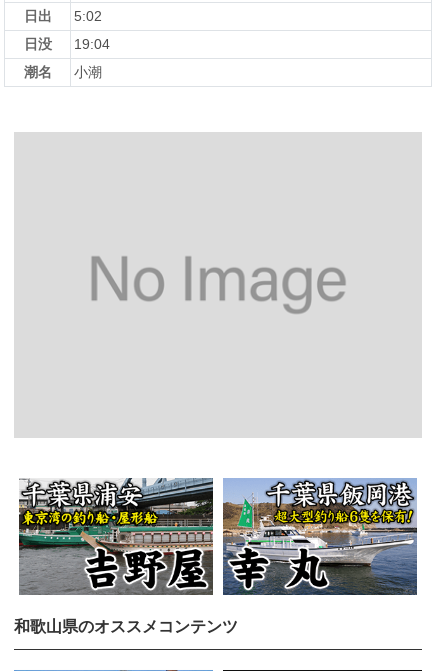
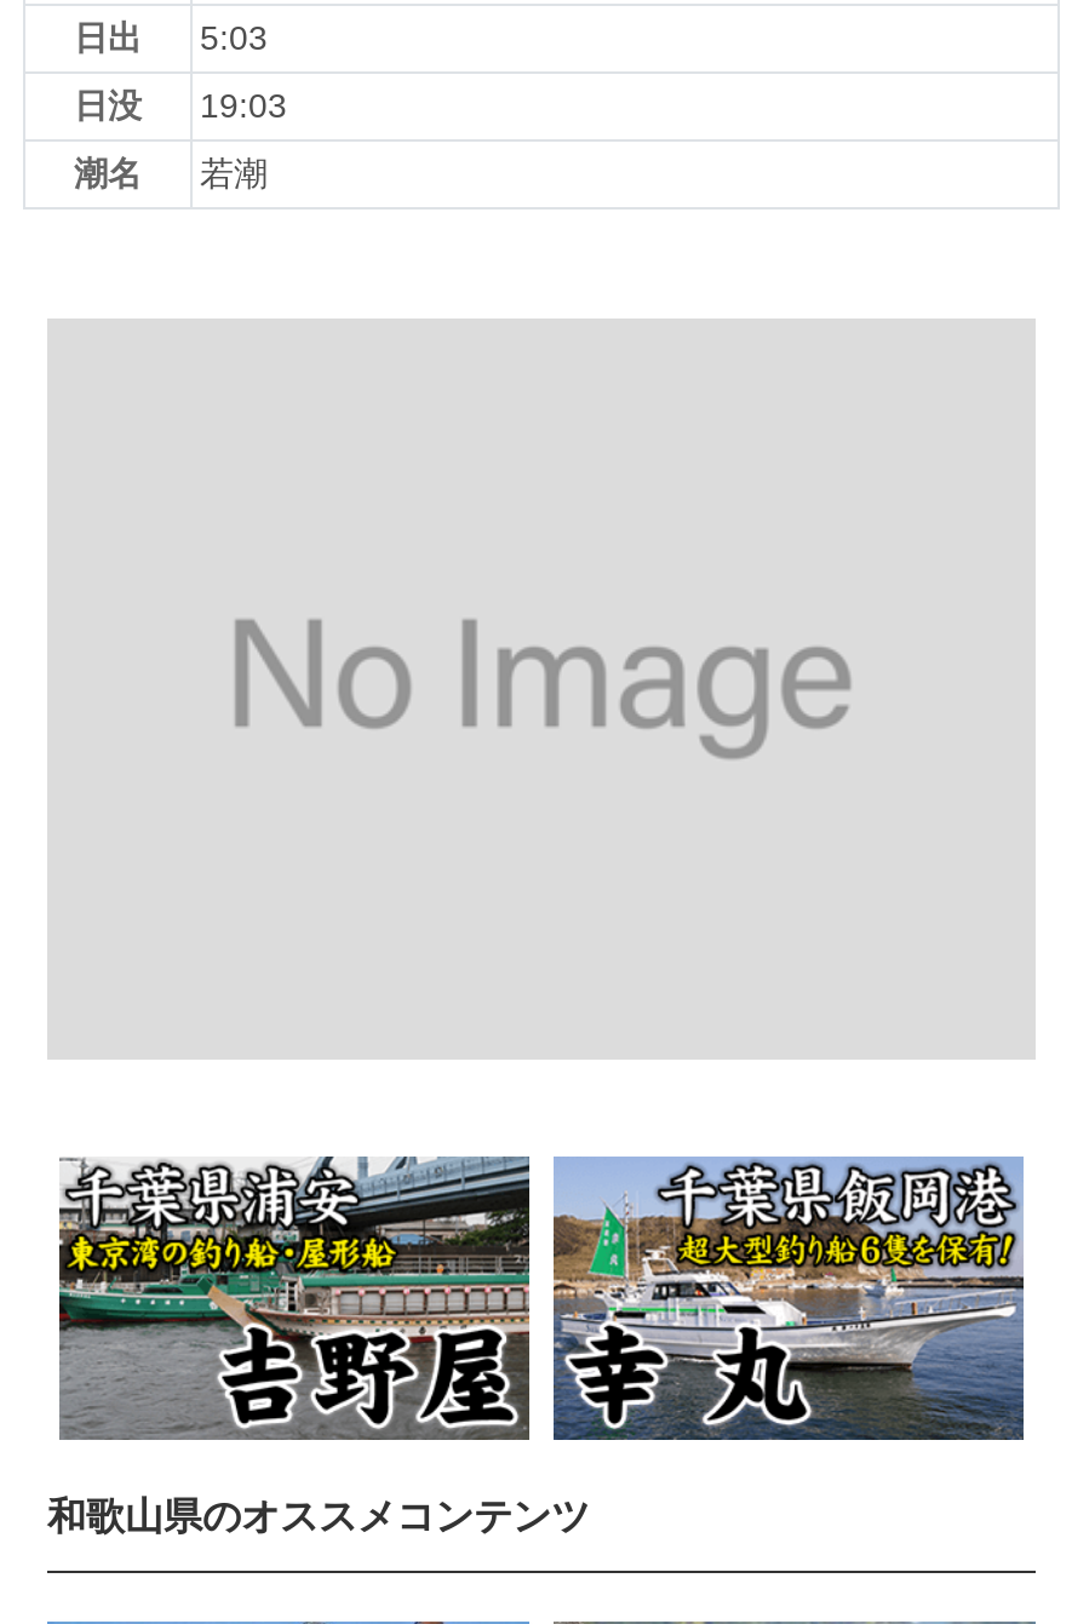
- 日出 5:02
+ 日出 5:03

- 日没 19:04
+ 日没 19:03

- 小潮
+ 若潮
